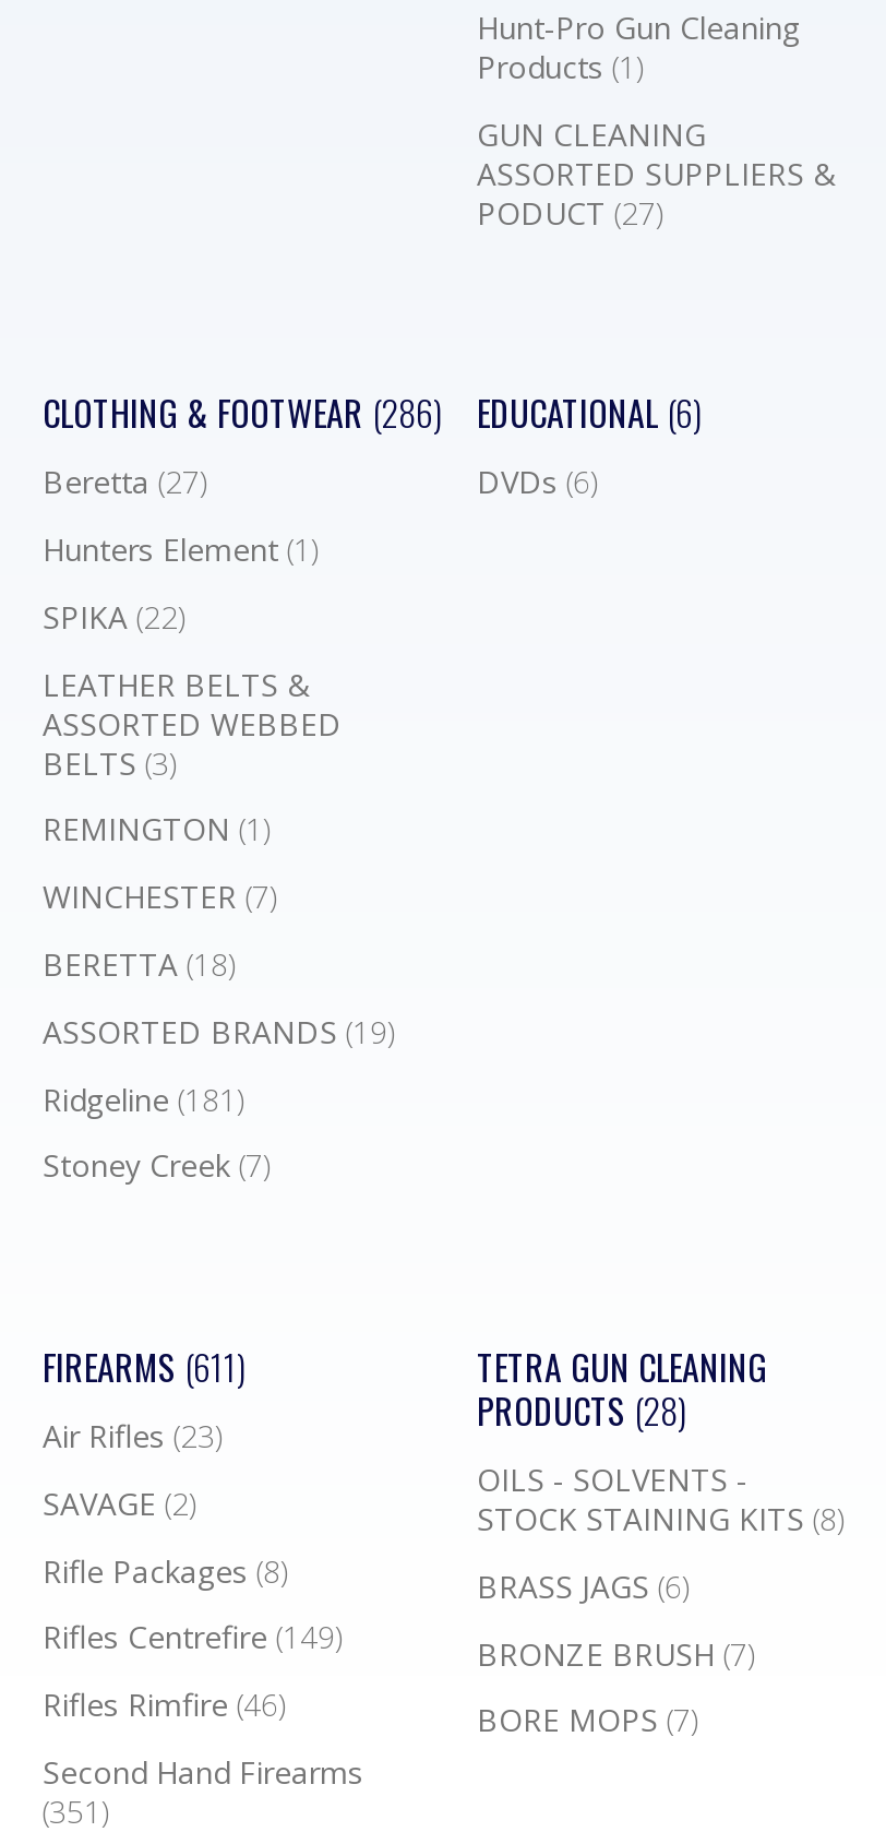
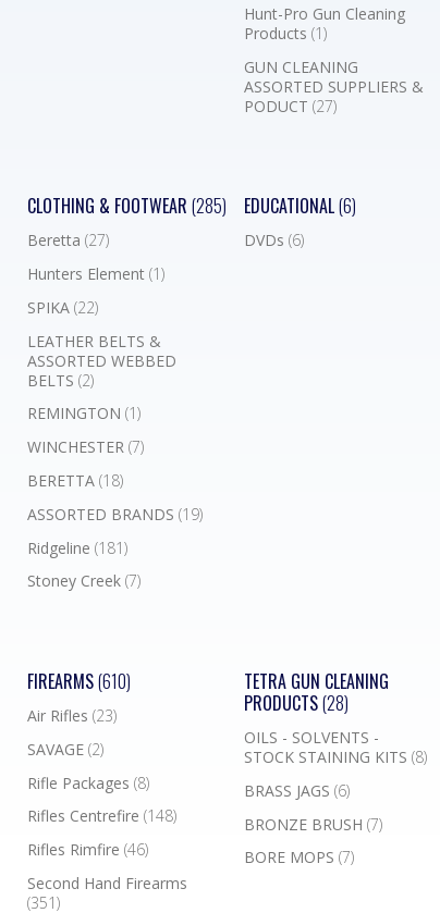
- CLOTHING & FOOTWEAR (286)
+ CLOTHING & FOOTWEAR (285)

- BELTS (3)
+ BELTS (2)

- FIREARMS (611)
+ FIREARMS (610)

- Rifles Centrefire (149)
+ Rifles Centrefire (148)
